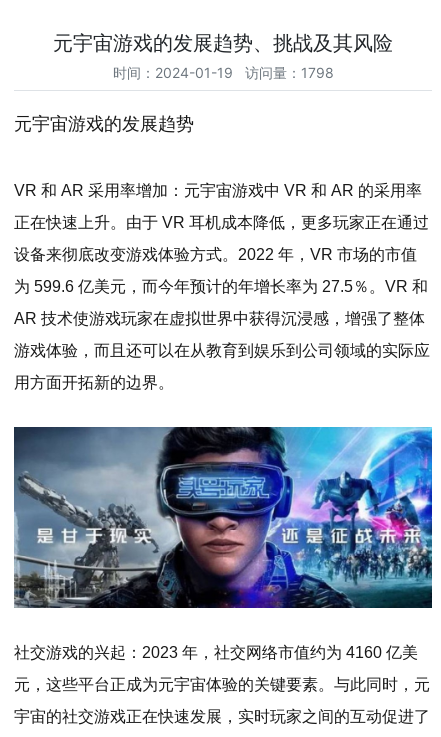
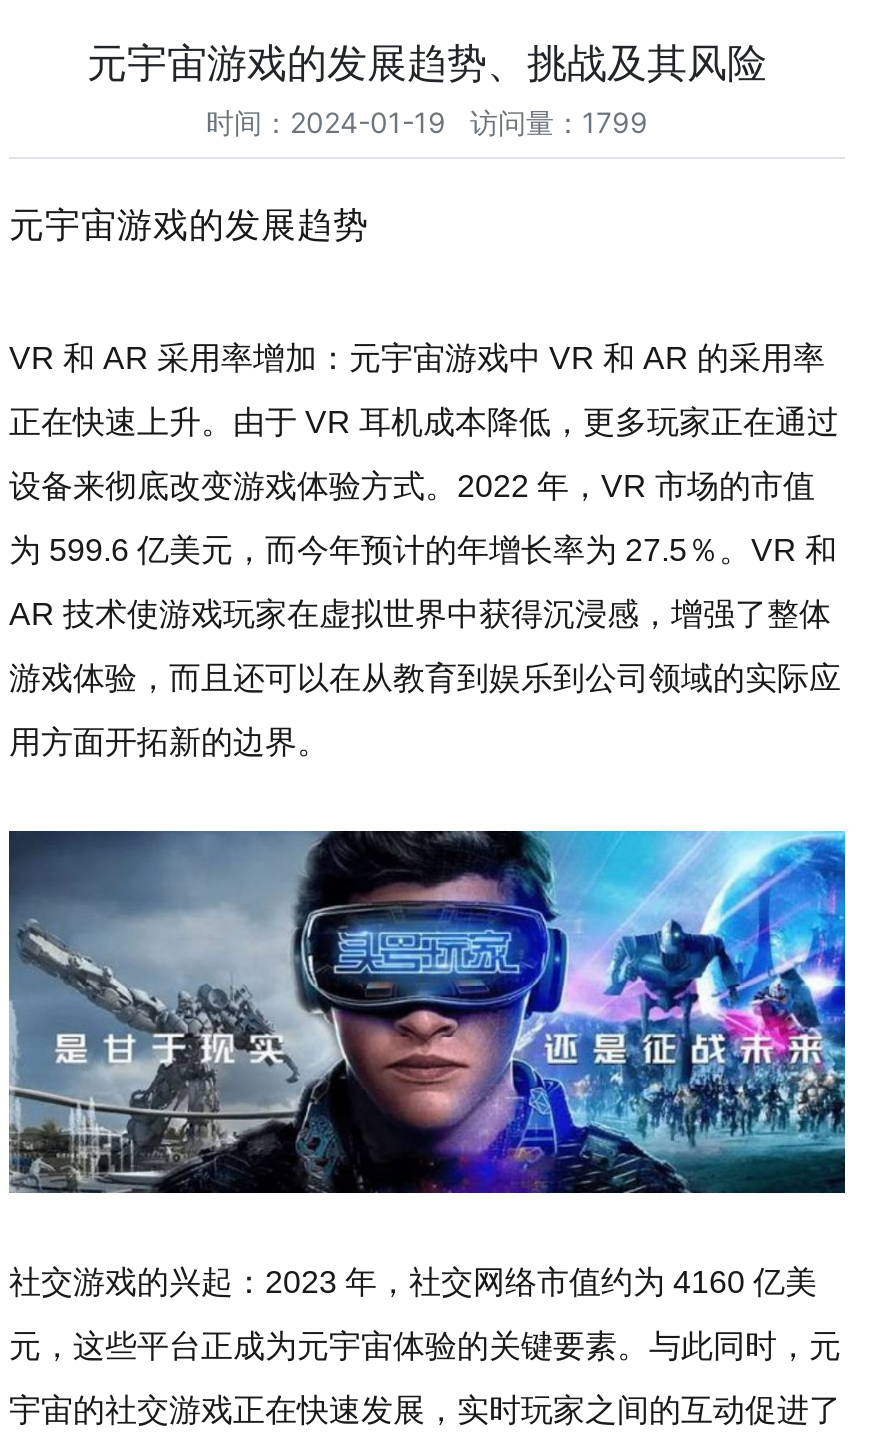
- 时间：2024-01-19 访问量：1798
+ 时间：2024-01-19 访问量：1799
